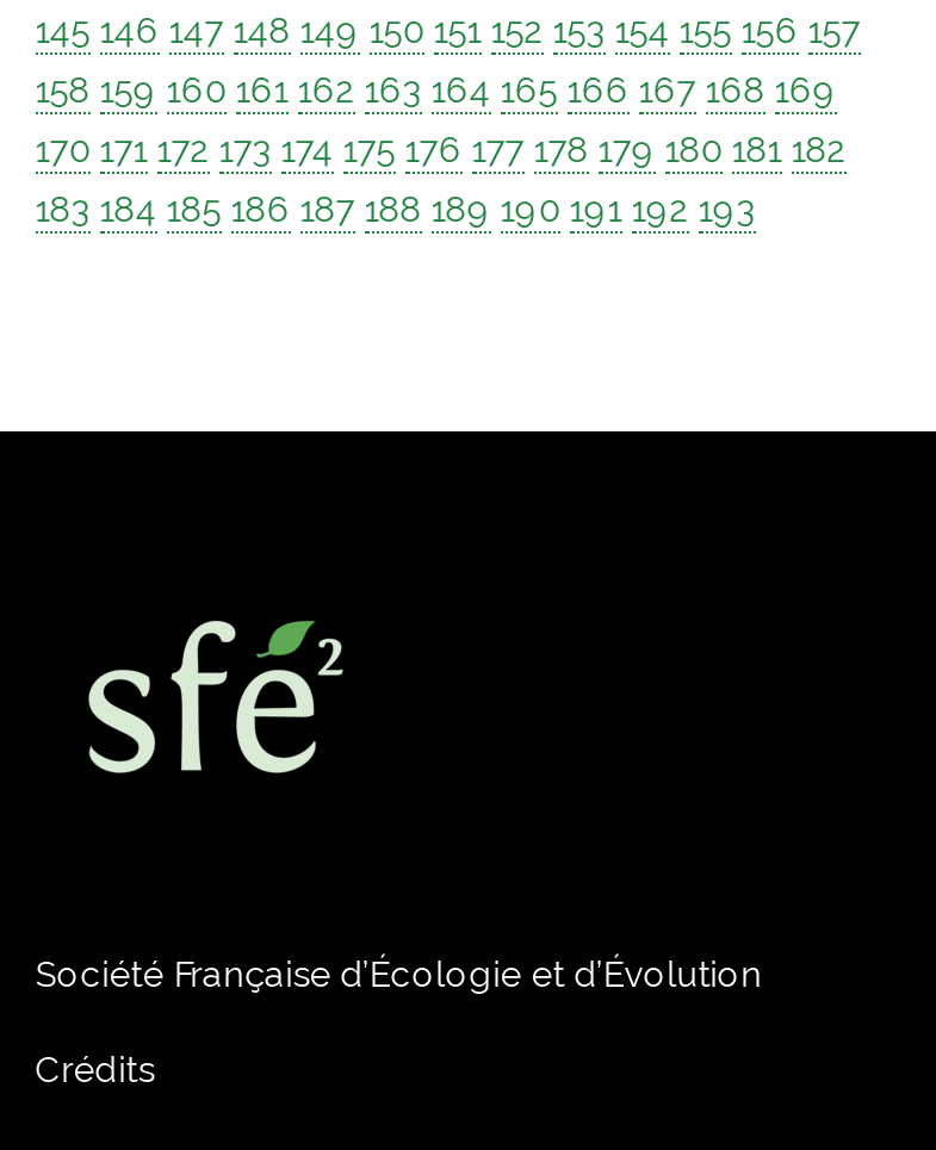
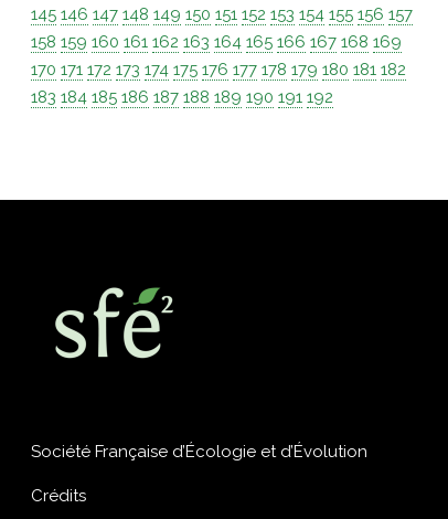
- 183 184 185 186 187 188 189 190 191 192 193
+ 183 184 185 186 187 188 189 190 191 192
